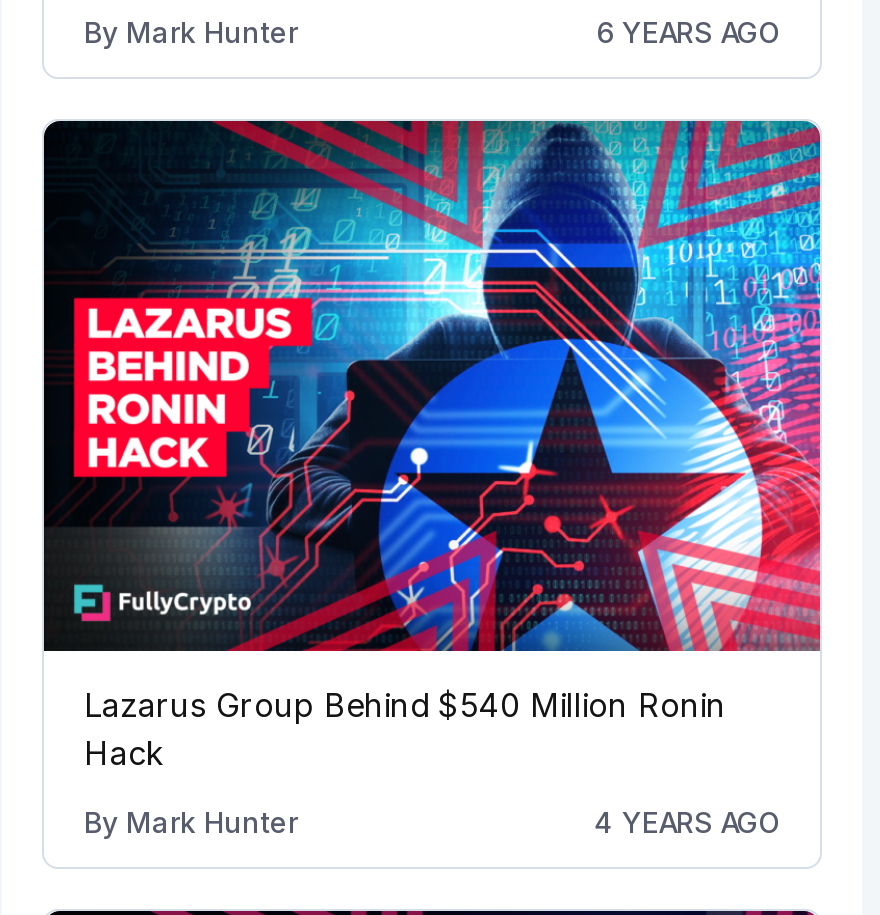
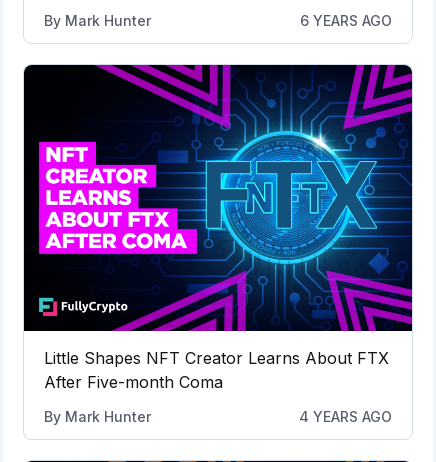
- [image]
- Lazarus Group Behind $540 Million Ronin
- Hack
+ [image]
+ Little Shapes NFT Creator Learns About FTX
+ After Five-month Coma
